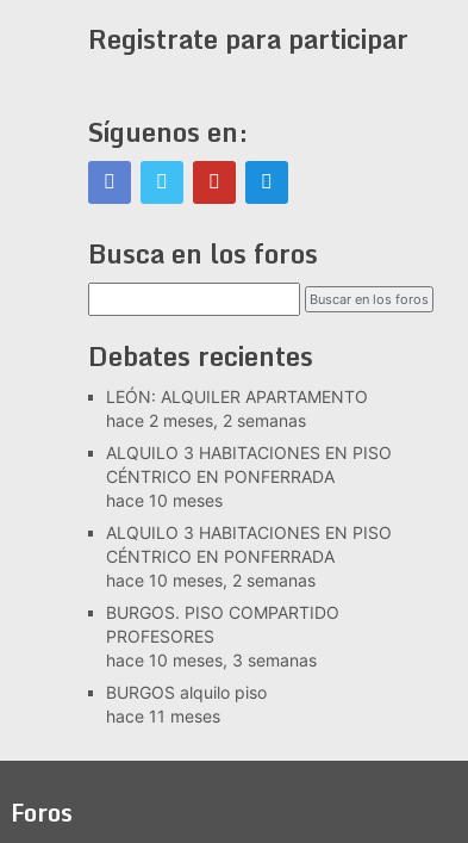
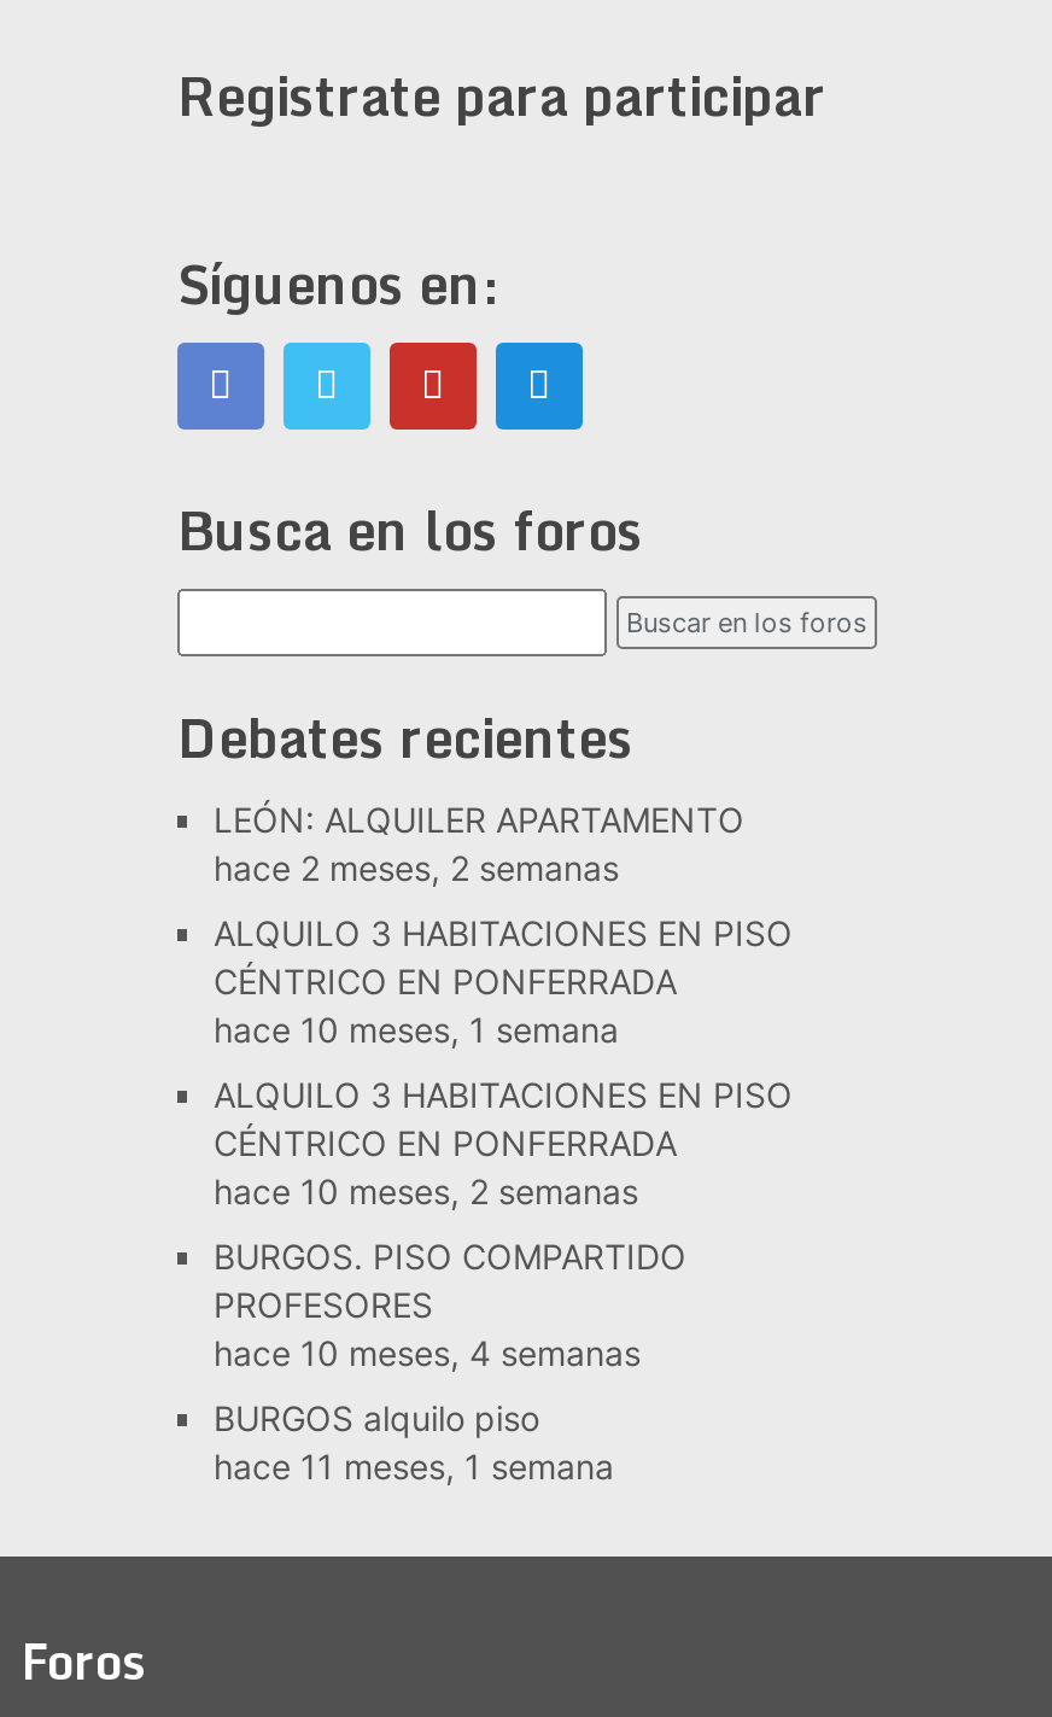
- hace 10 meses
+ hace 10 meses, 1 semana

- hace 10 meses, 3 semanas
+ hace 10 meses, 4 semanas

- hace 11 meses
+ hace 11 meses, 1 semana
